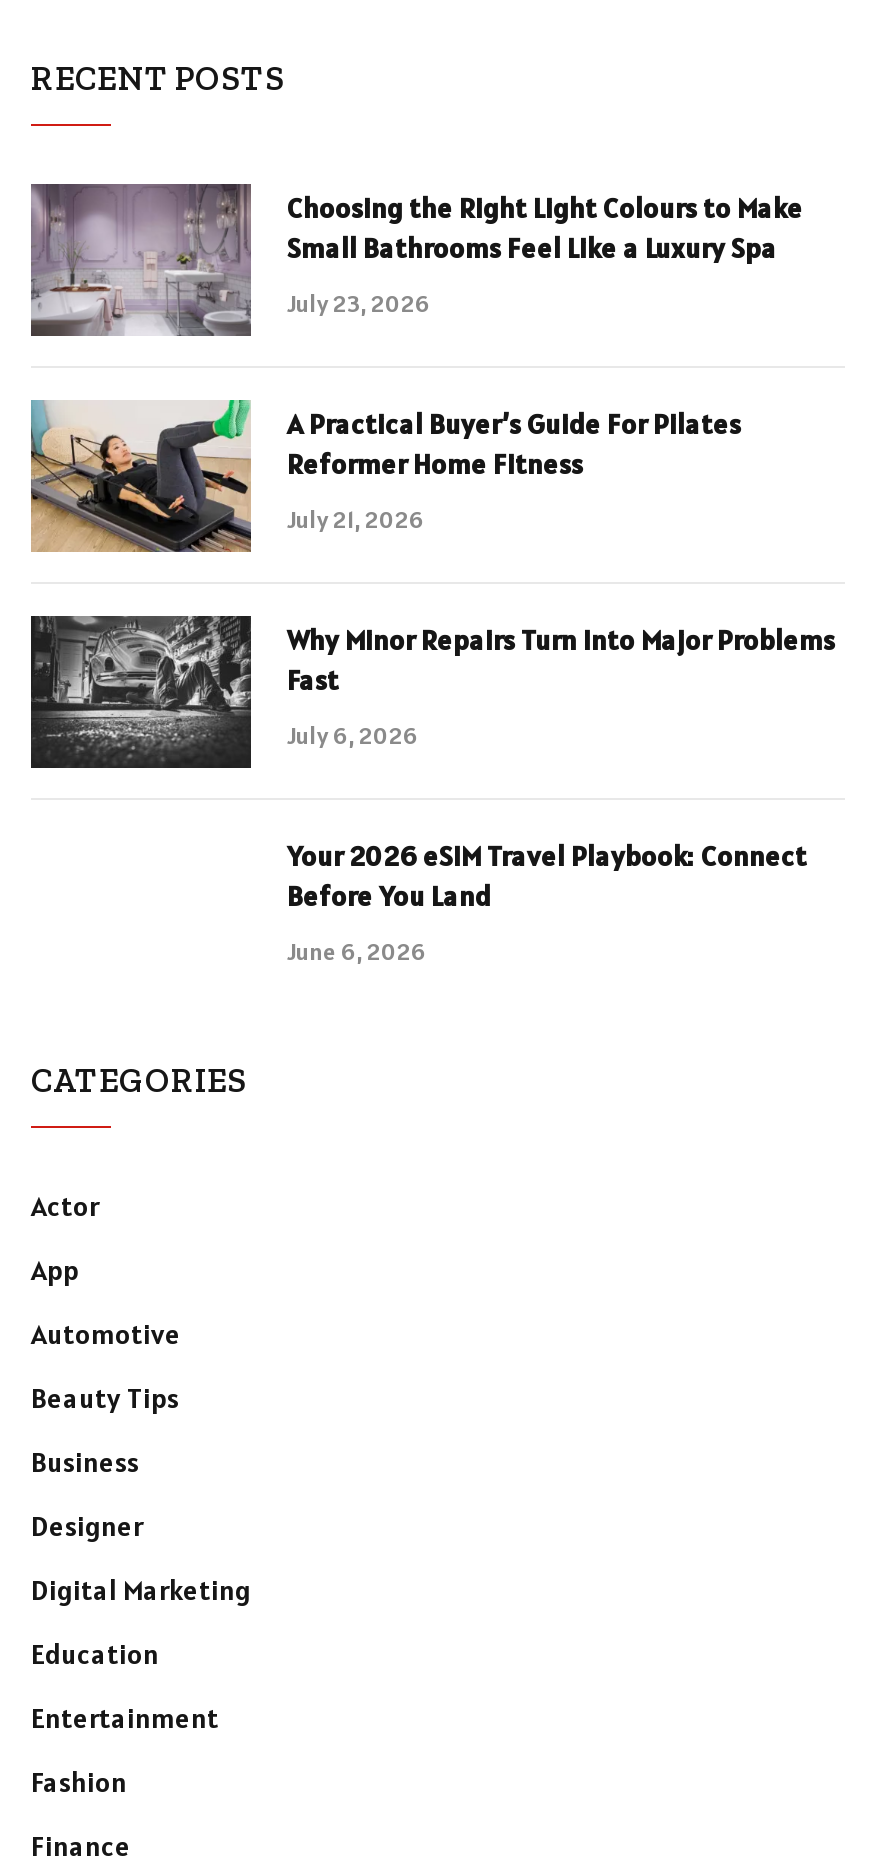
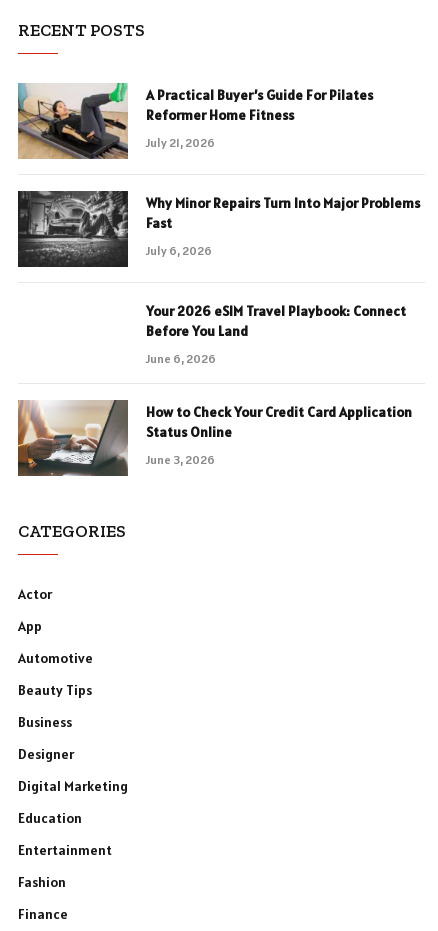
- [image]
- Choosing the Right Light Colours to Make
- Small Bathrooms Feel Like a Luxury Spa
- July 23, 2026

moved up: [image] | A Practical Buyer’s Guide For Pilates | Reformer Home Fitness | ... | Before You Land | June 6, 2026

+ [image]
+ How to Check Your Credit Card Application
+ Status Online
+ June 3, 2026
